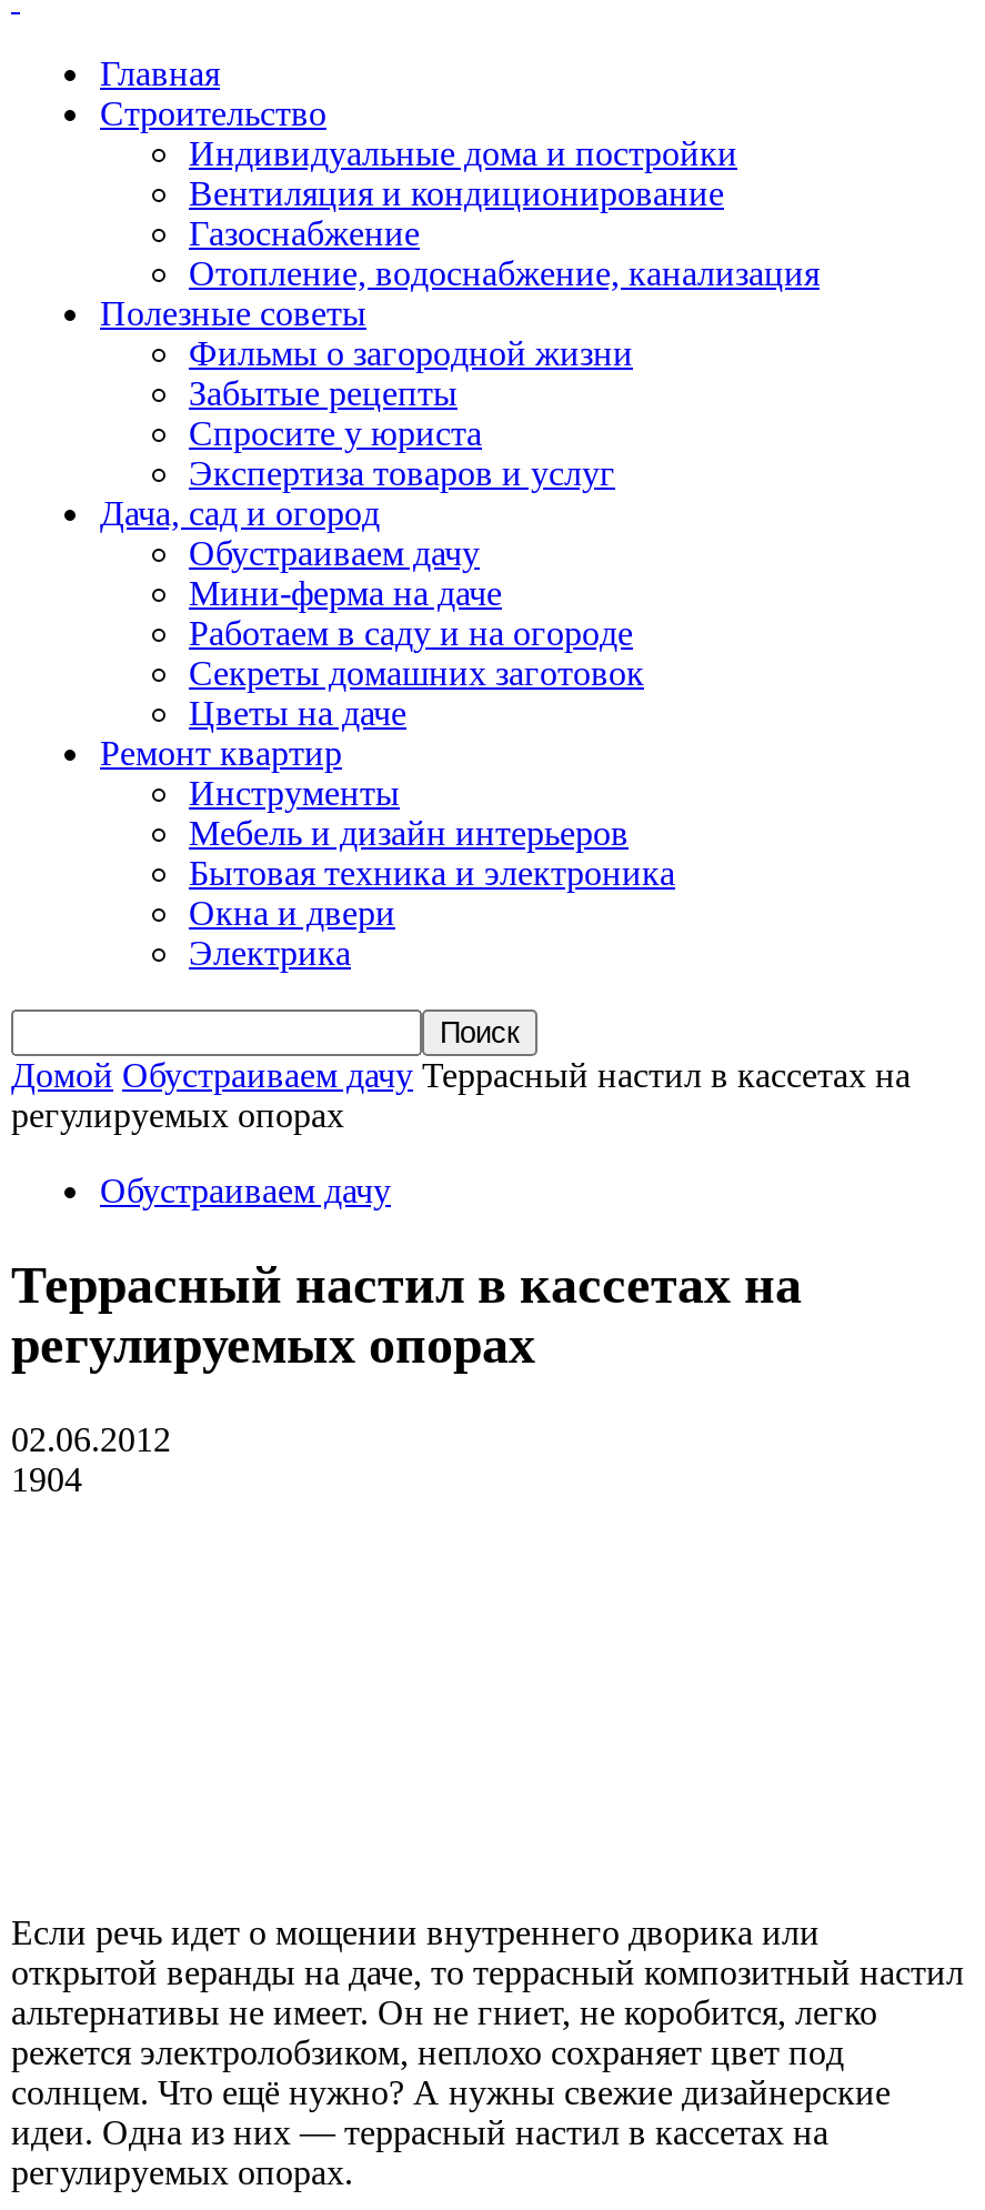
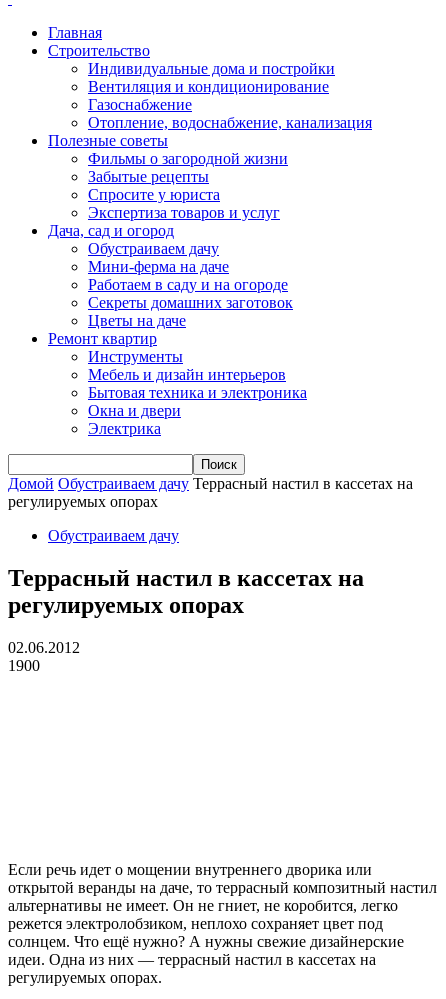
- 1904
+ 1900
